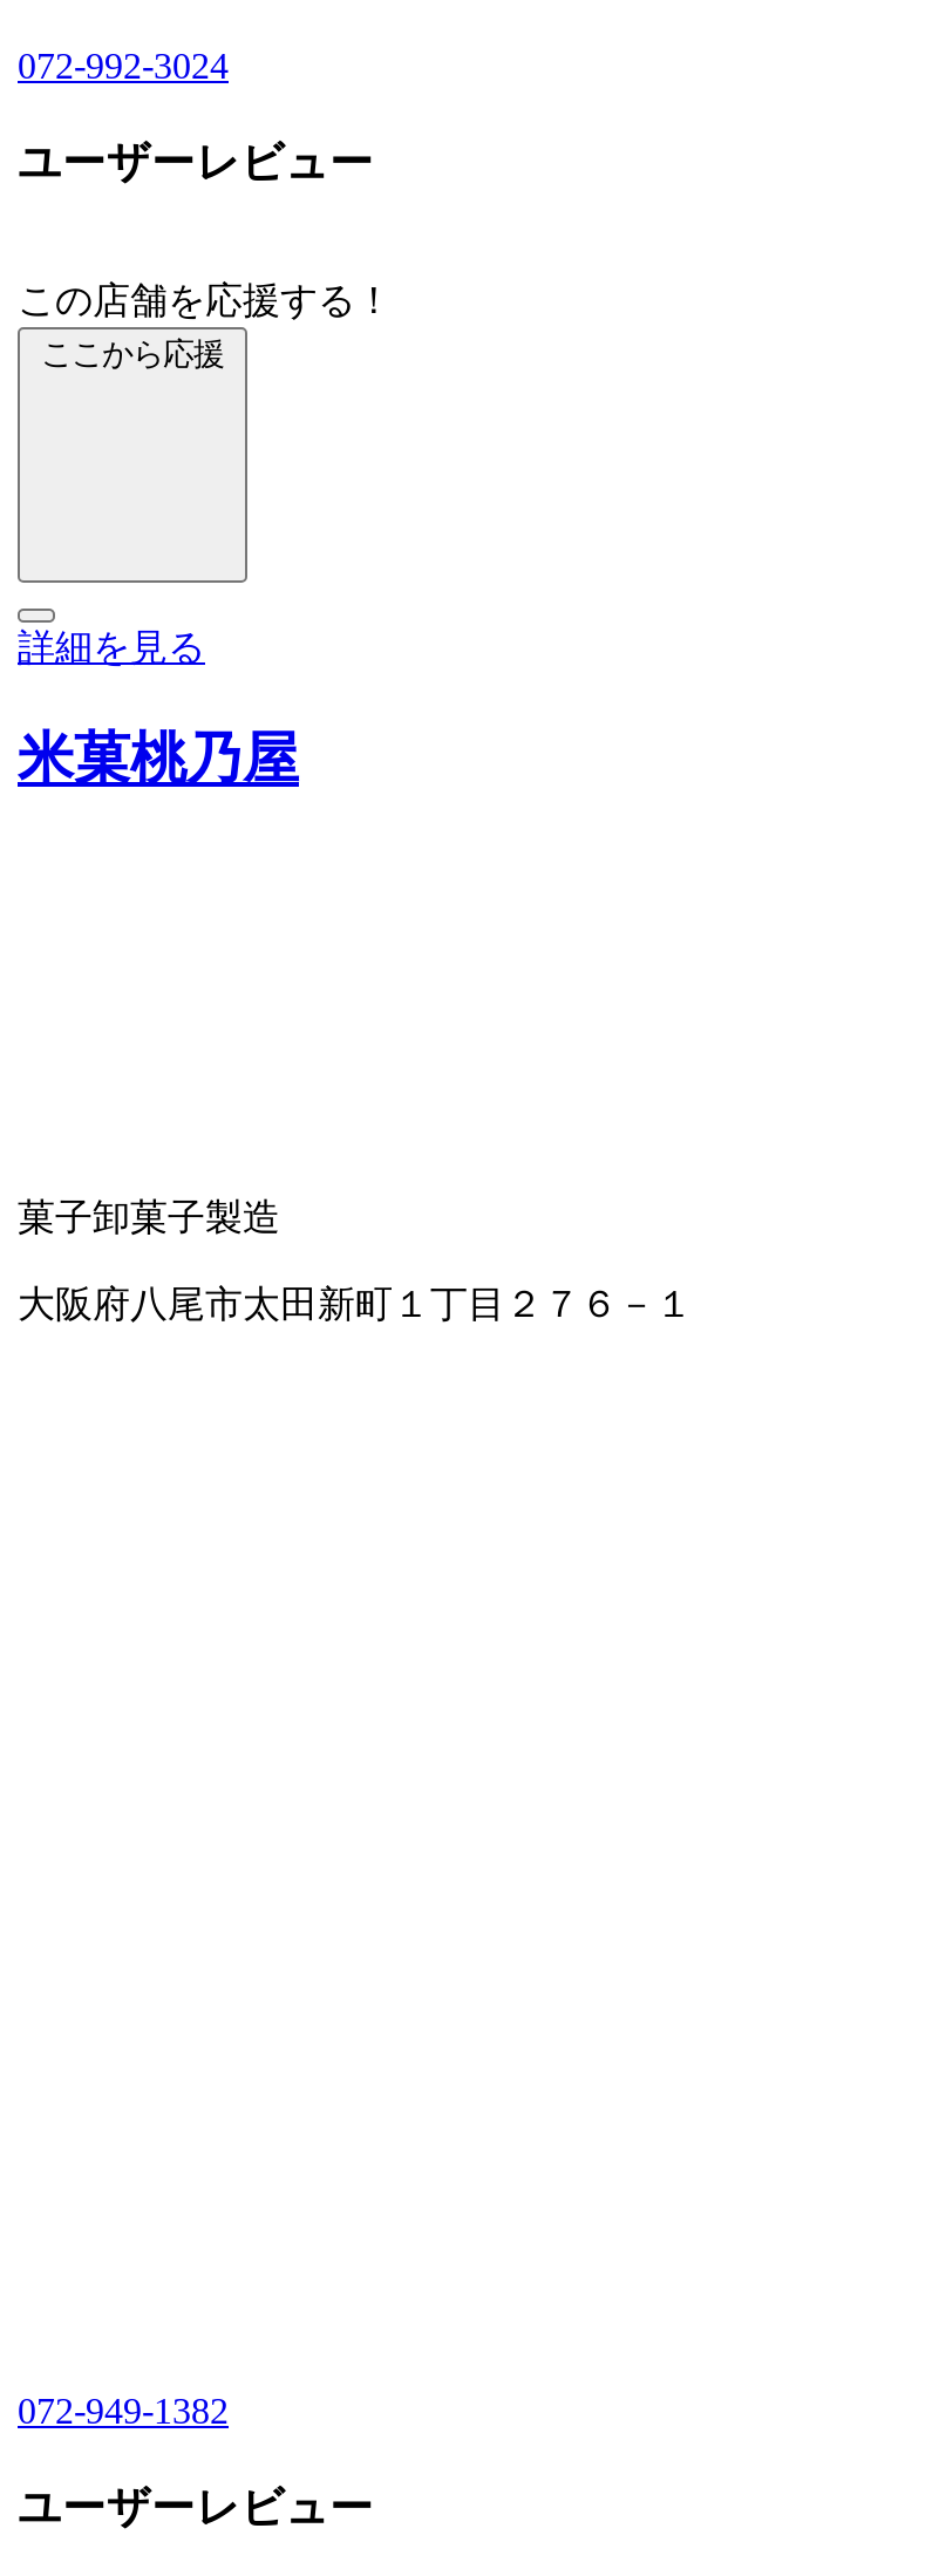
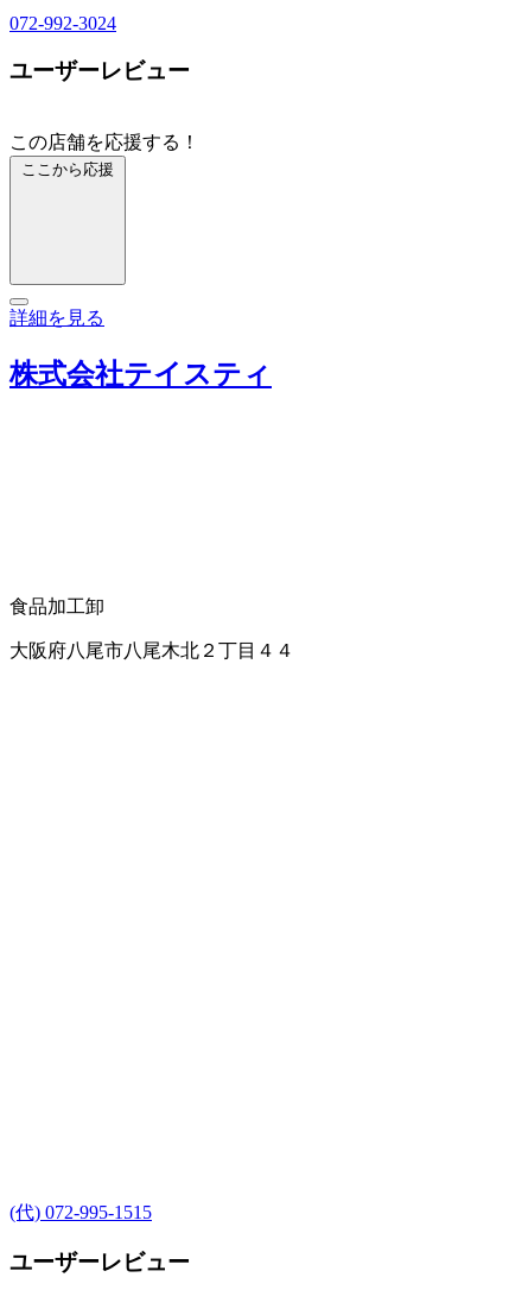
- 米菓桃乃屋
+ 株式会社テイスティ

- 菓子卸菓子製造
+ 食品加工卸

- 大阪府八尾市太田新町１丁目２７６－１
+ 大阪府八尾市八尾木北２丁目４４

- 072-949-1382
+ (代) 072-995-1515
